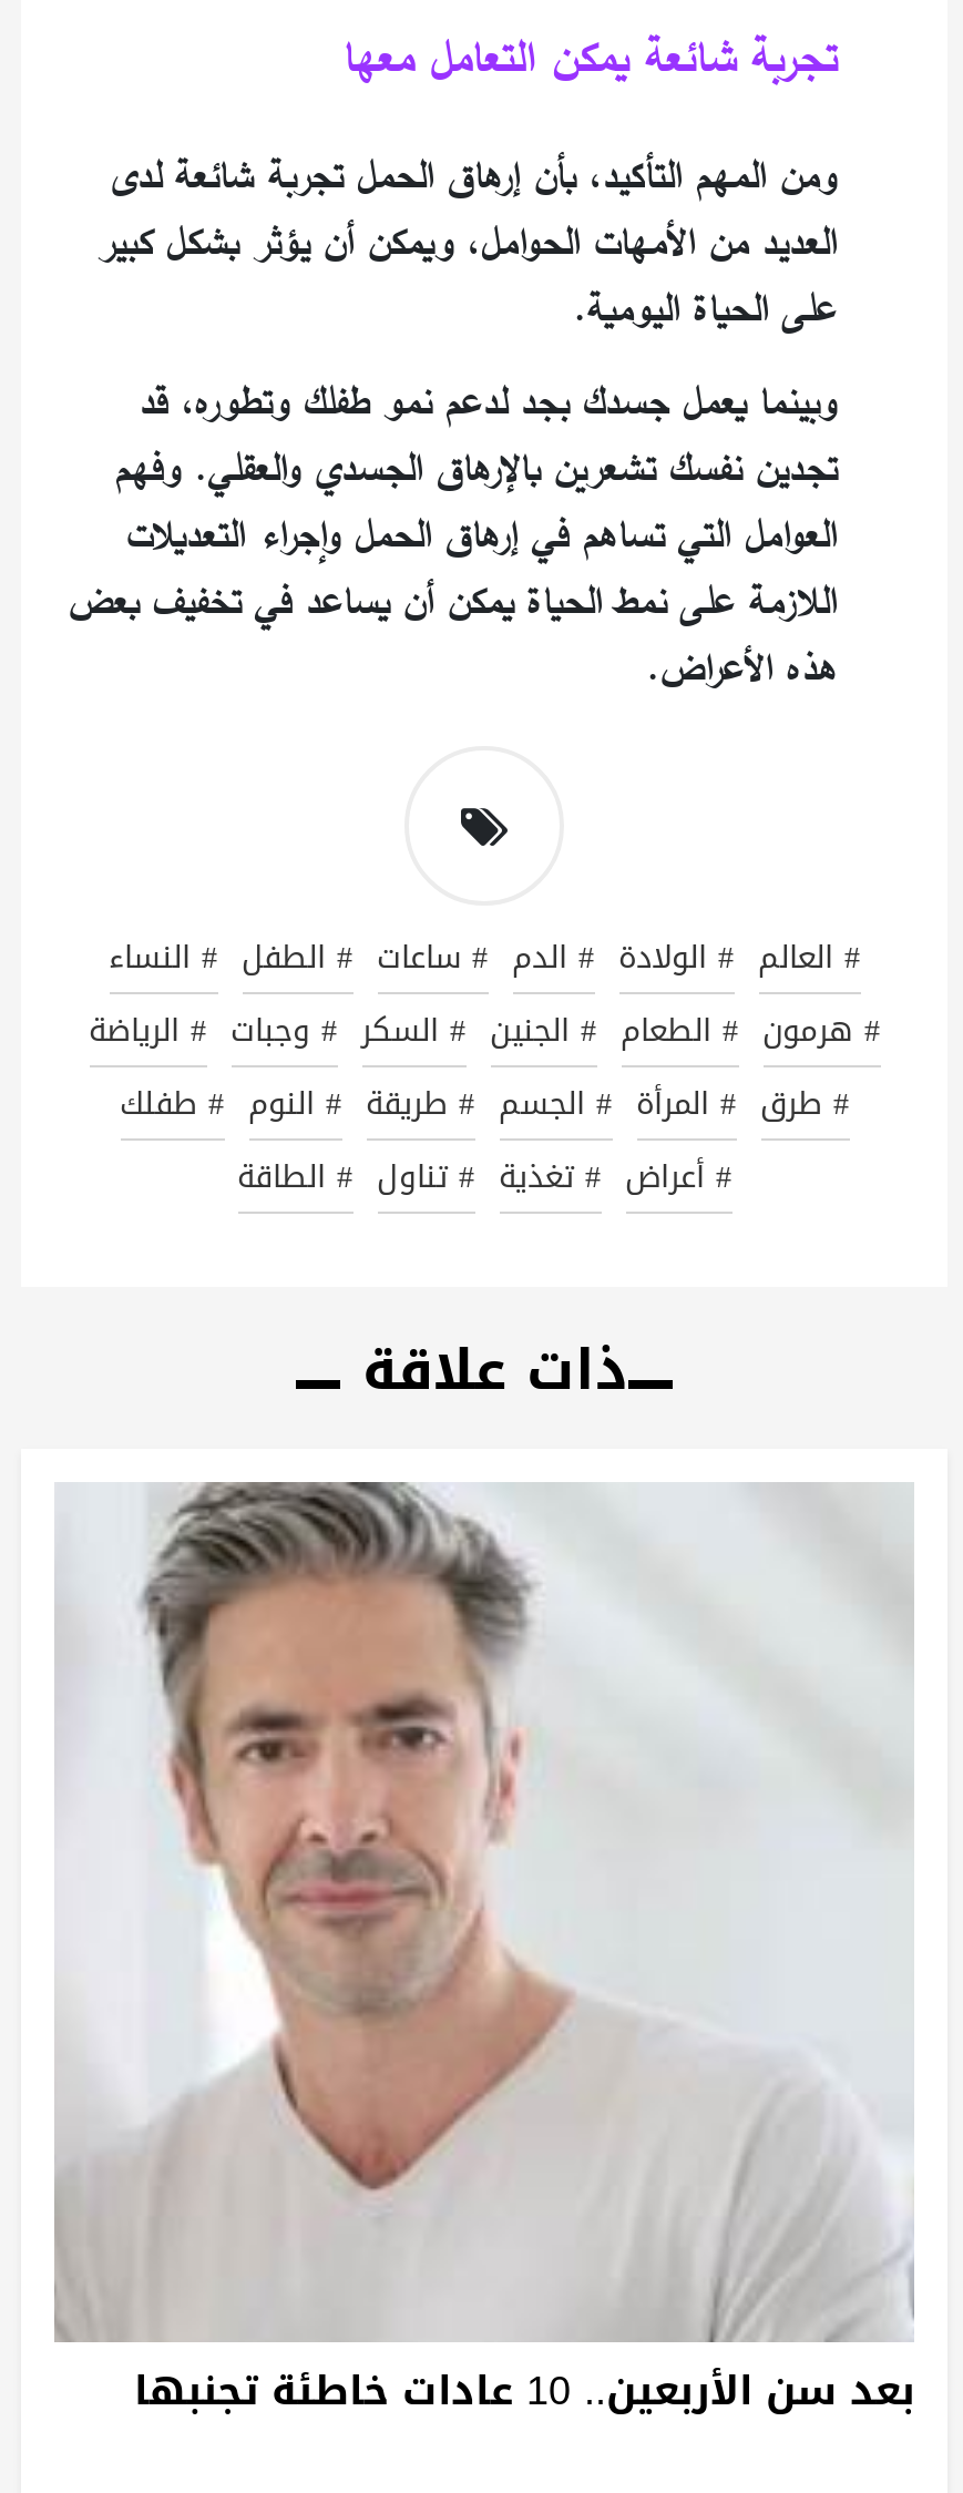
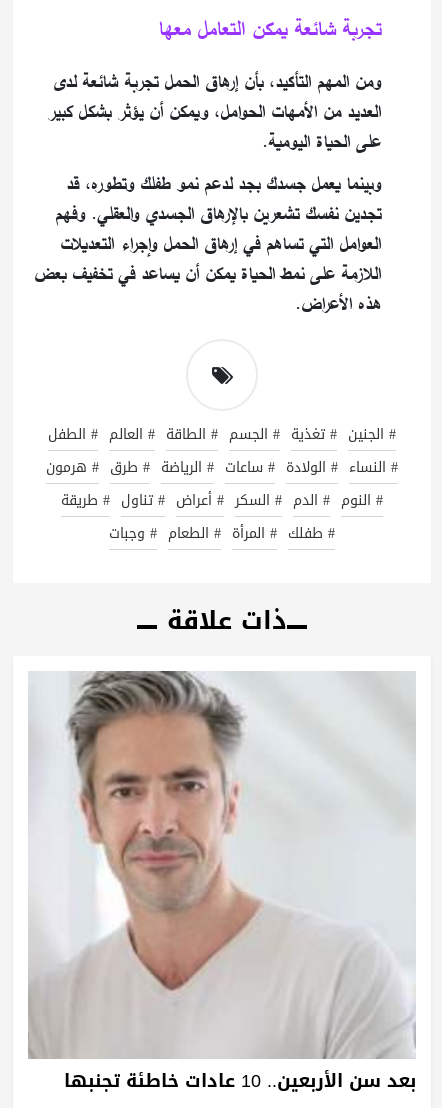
- # العالم # الولادة # الدم # ساعات # الطفل # النساء
- # هرمون # الطعام # الجنين # السكر # وجبات # الرياضة
- # طرق # المرأة # الجسم # طريقة # النوم # طفلك
- # أعراض # تغذية # تناول # الطاقة
+ # الجنين # تغذية # الجسم # الطاقة # العالم # الطفل
+ # النساء # الولادة # ساعات # الرياضة # طرق # هرمون
+ # النوم # الدم # السكر # أعراض # تناول # طريقة
+ # طفلك # المرأة # الطعام # وجبات
